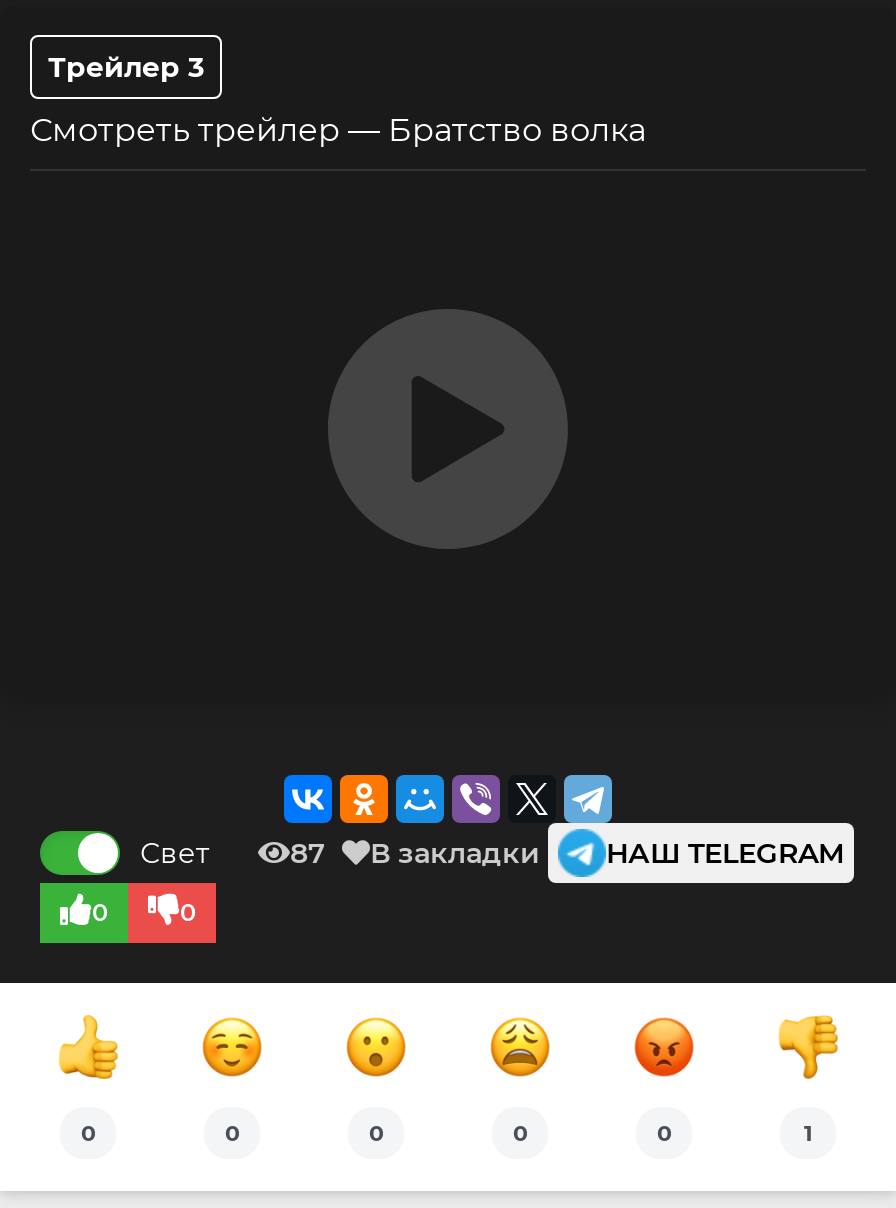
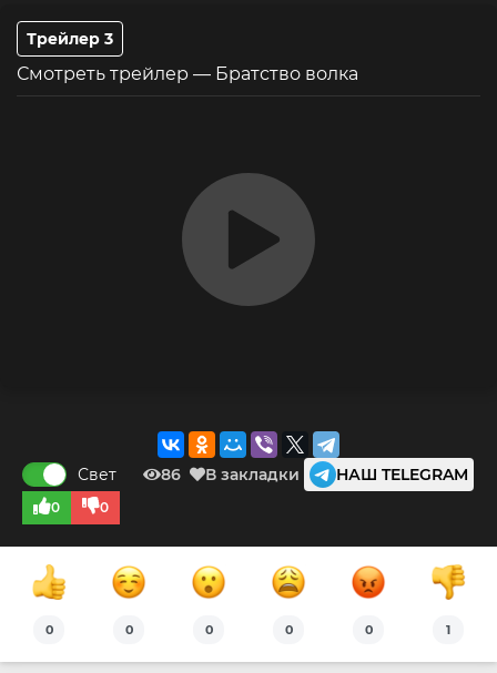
- 87 В закладки НАШ TELEGRAM
+ 86 В закладки НАШ TELEGRAM
